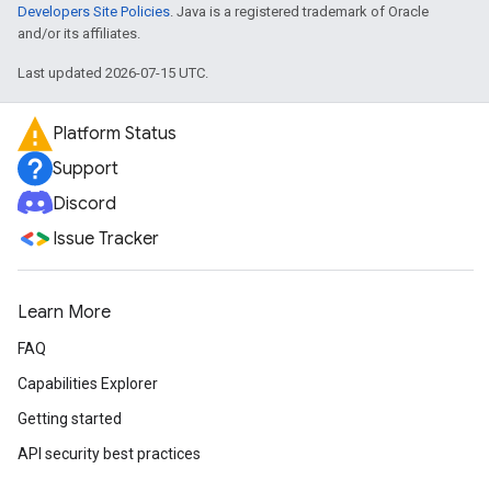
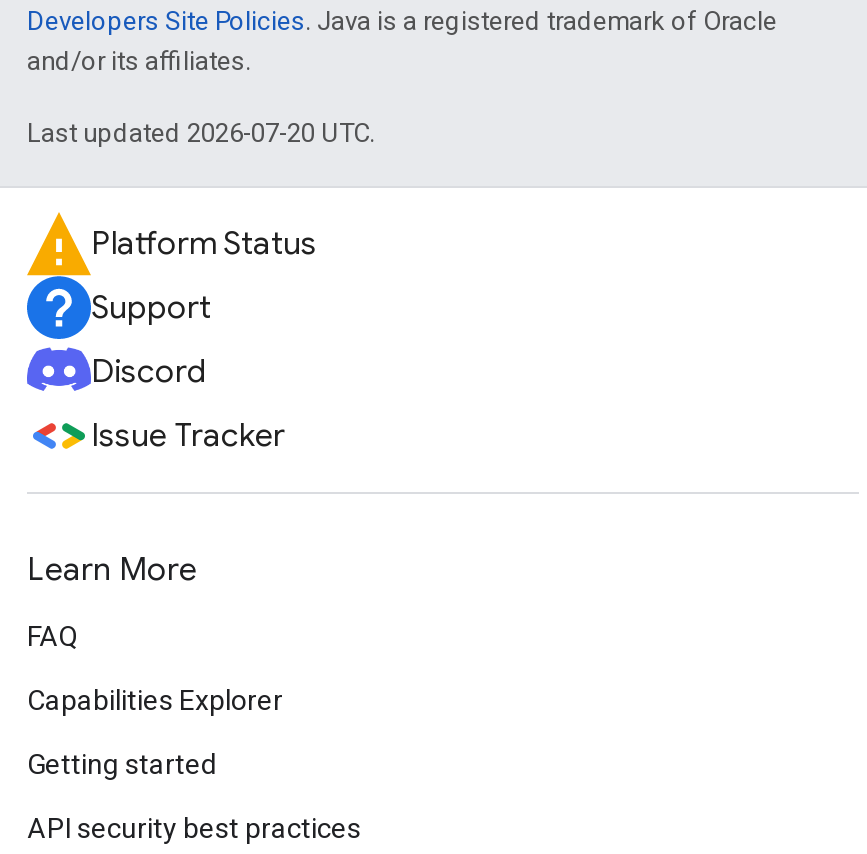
- Last updated 2026-07-15 UTC.
+ Last updated 2026-07-20 UTC.
